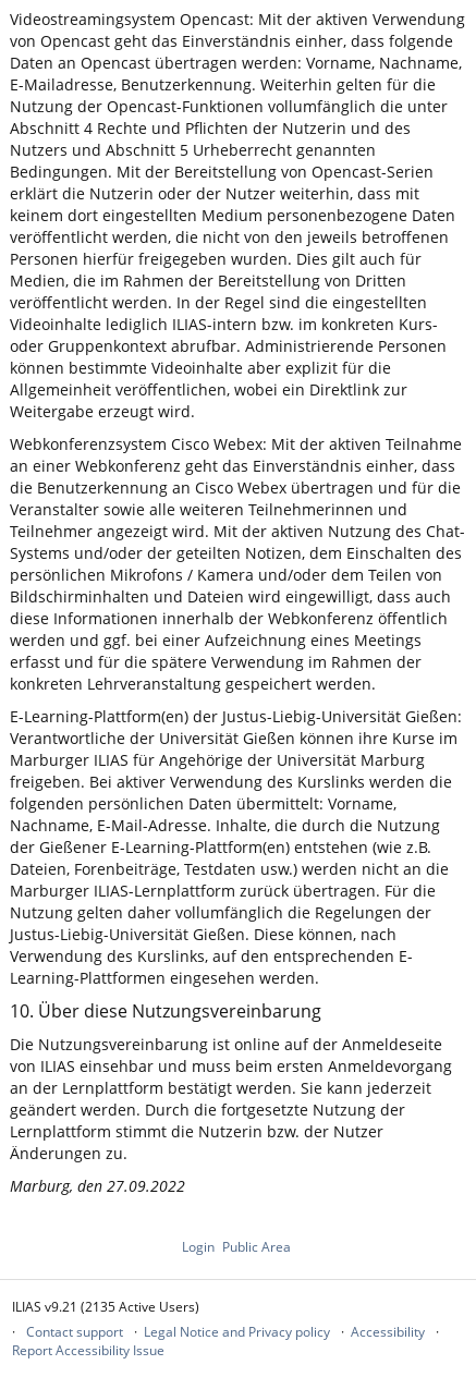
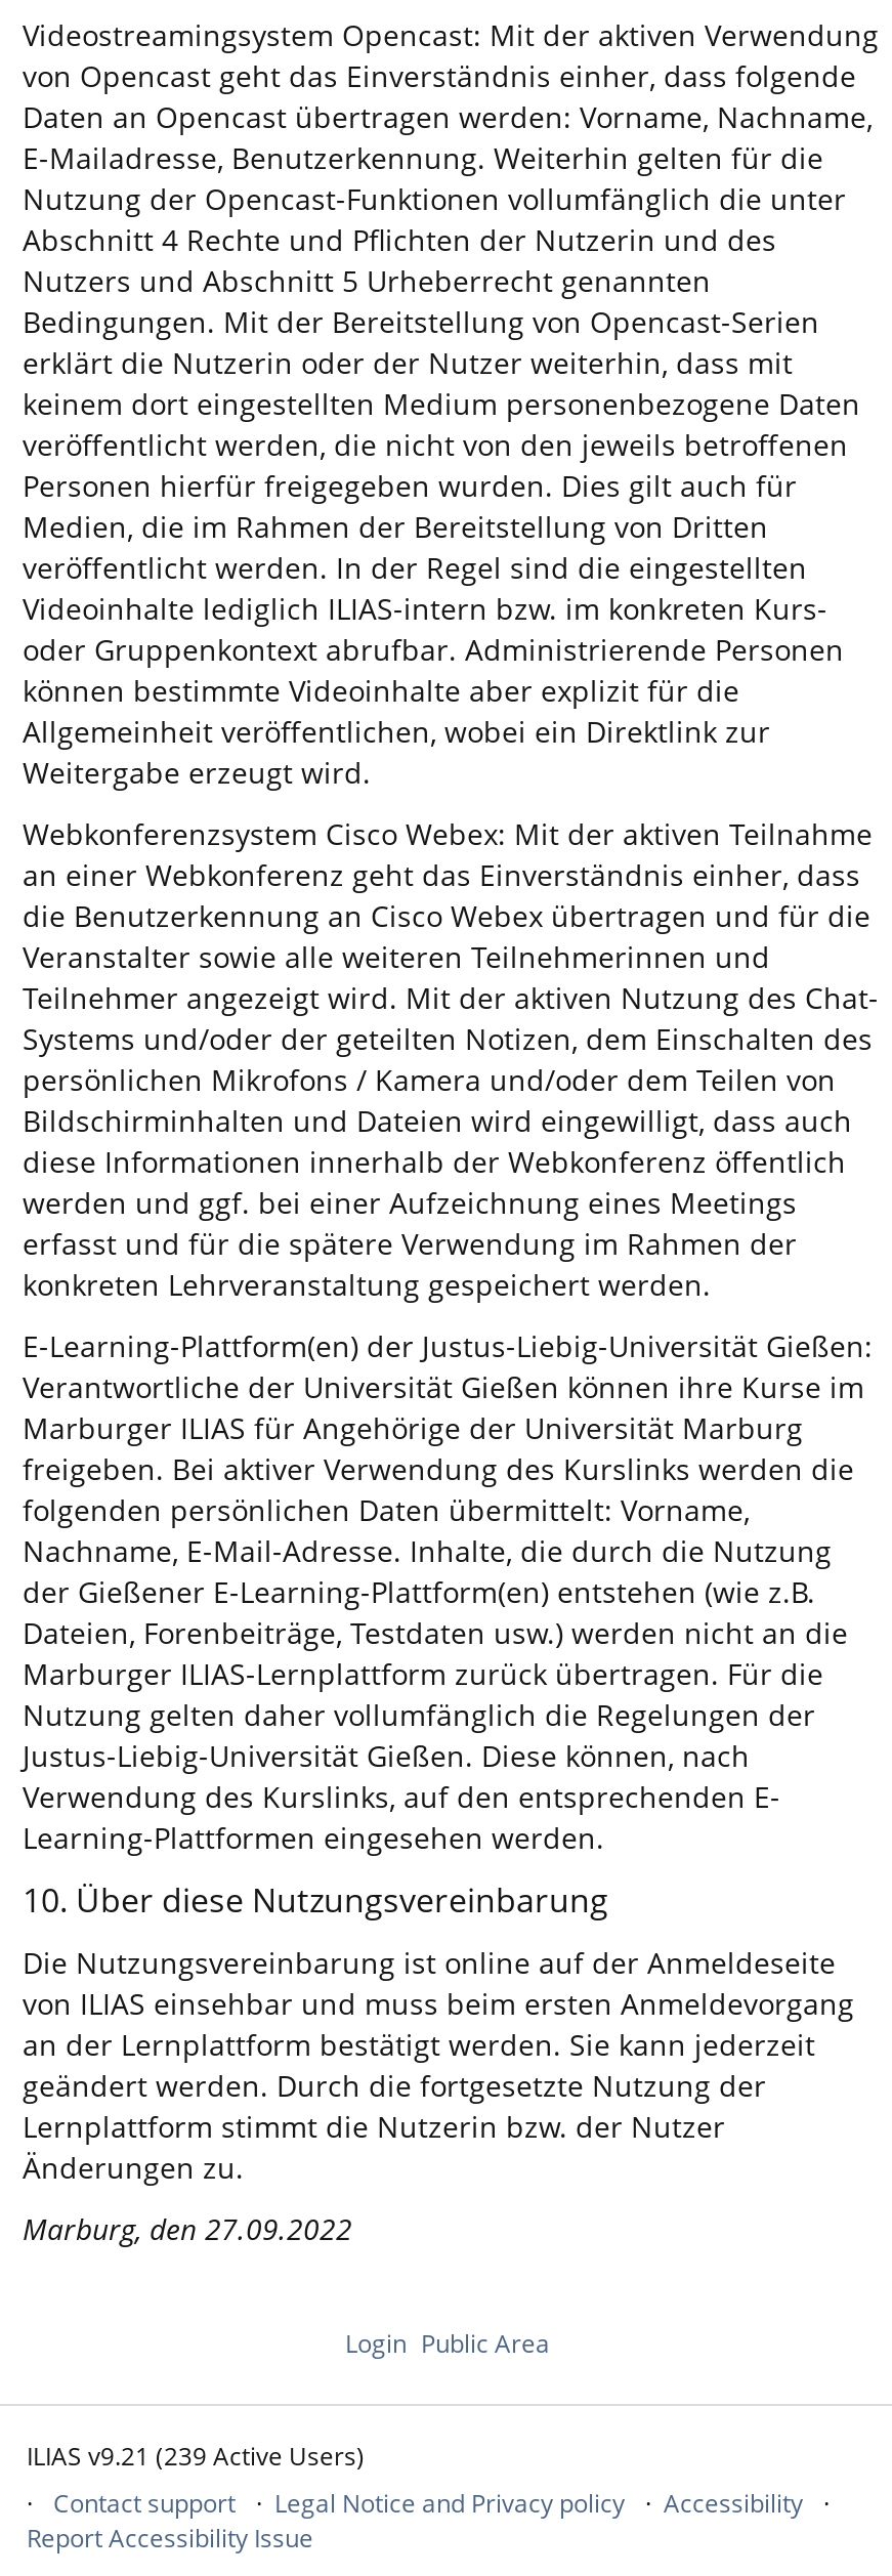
- ILIAS v9.21 (2135 Active Users)
+ ILIAS v9.21 (239 Active Users)
